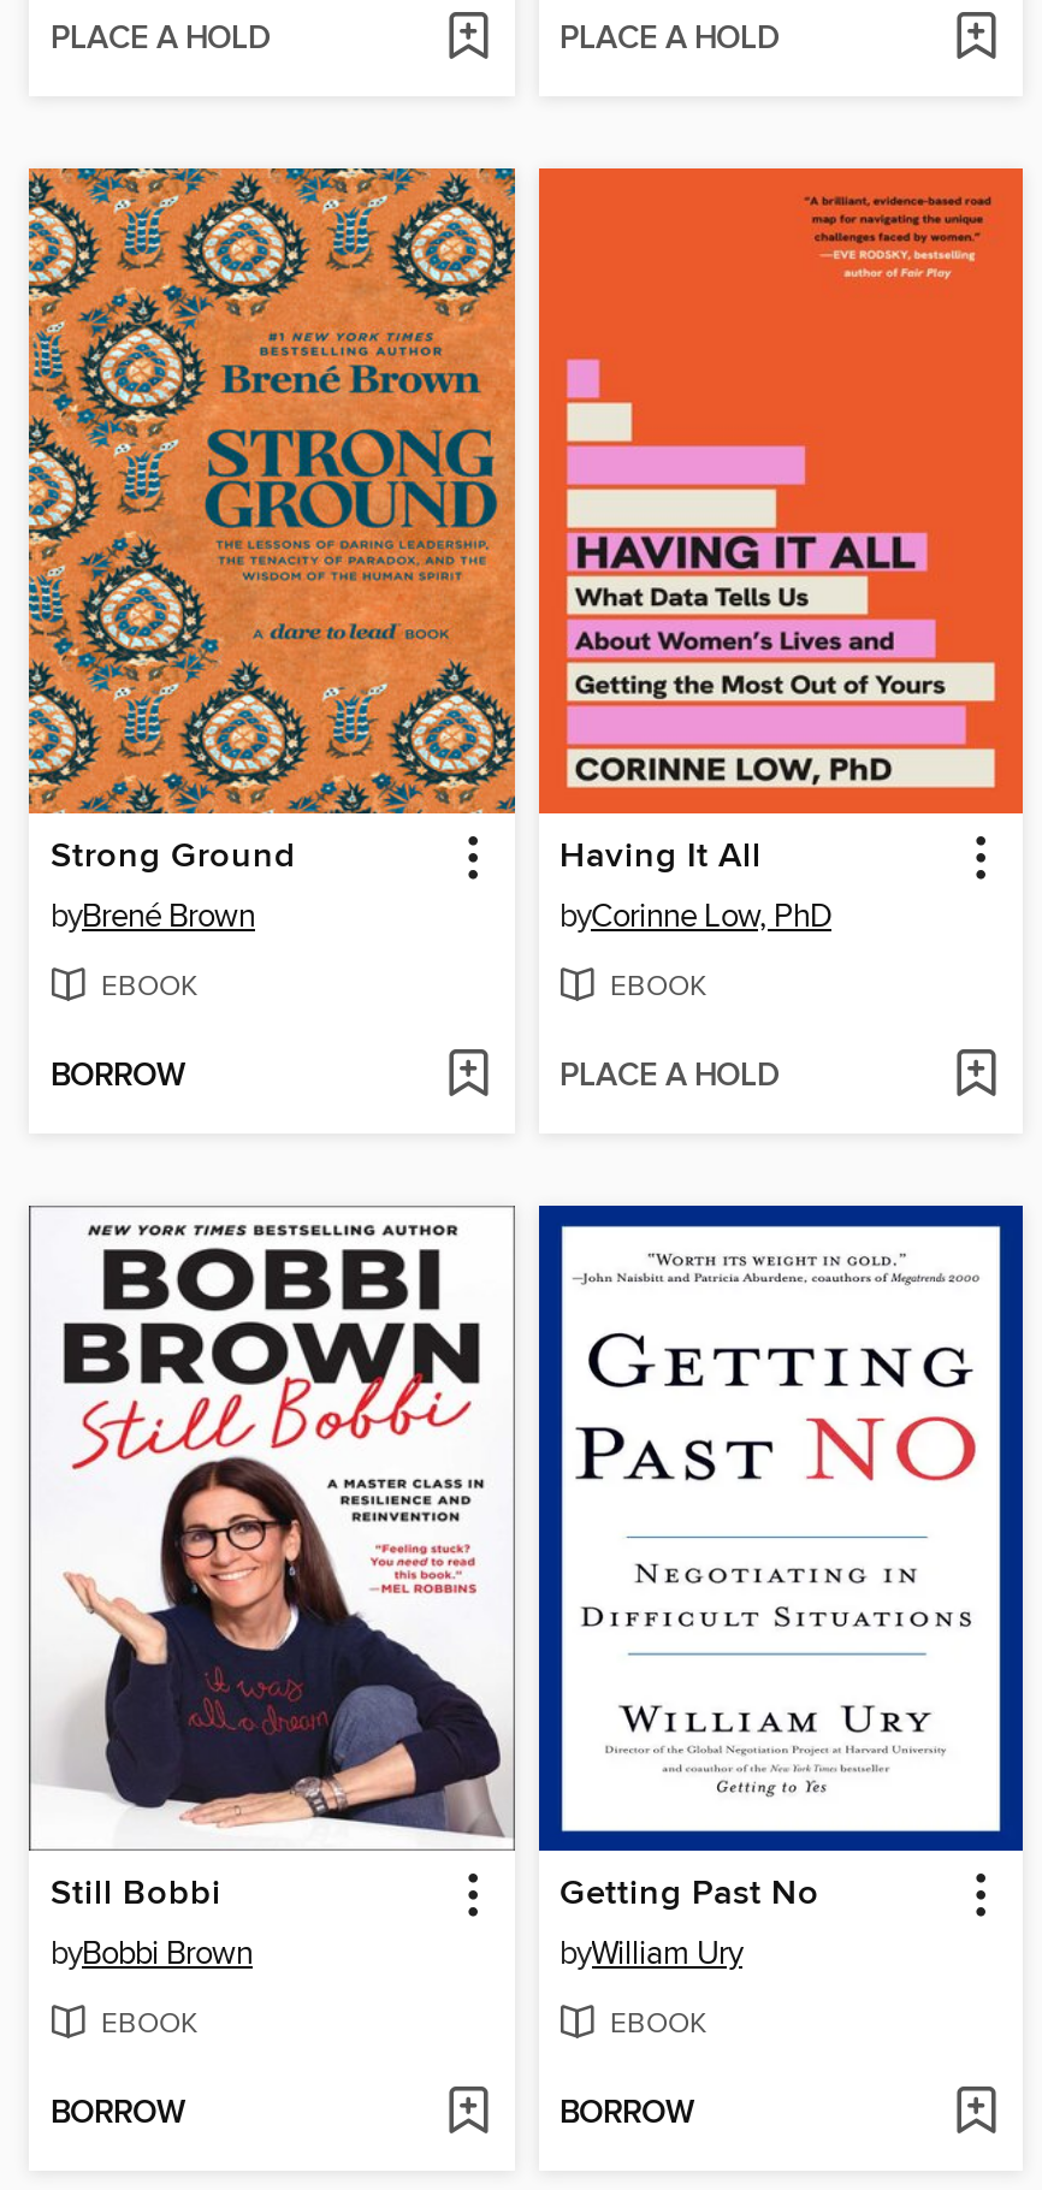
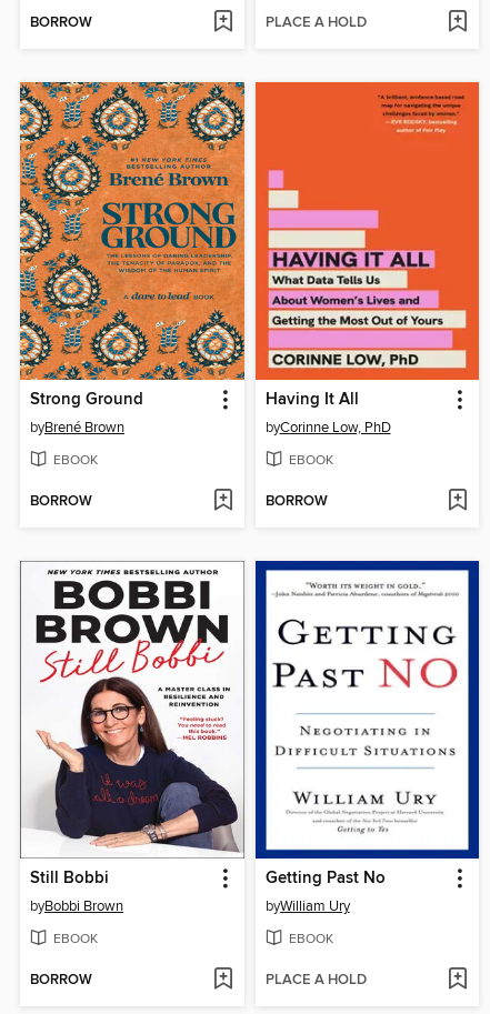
- PLACE A HOLD
+ BORROW

- PLACE A HOLD
+ BORROW

- BORROW
+ PLACE A HOLD
